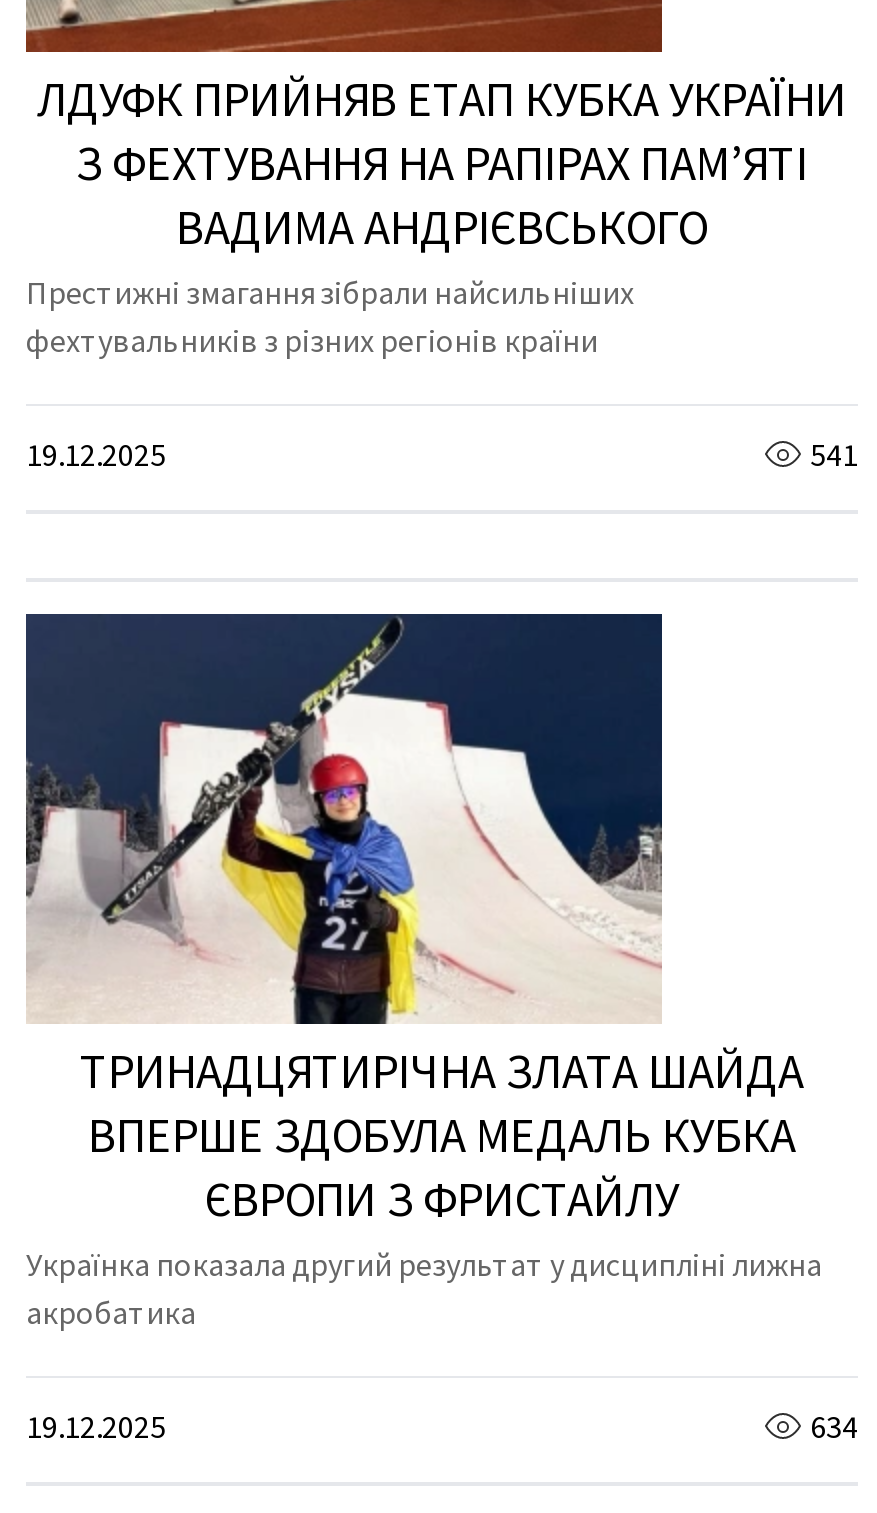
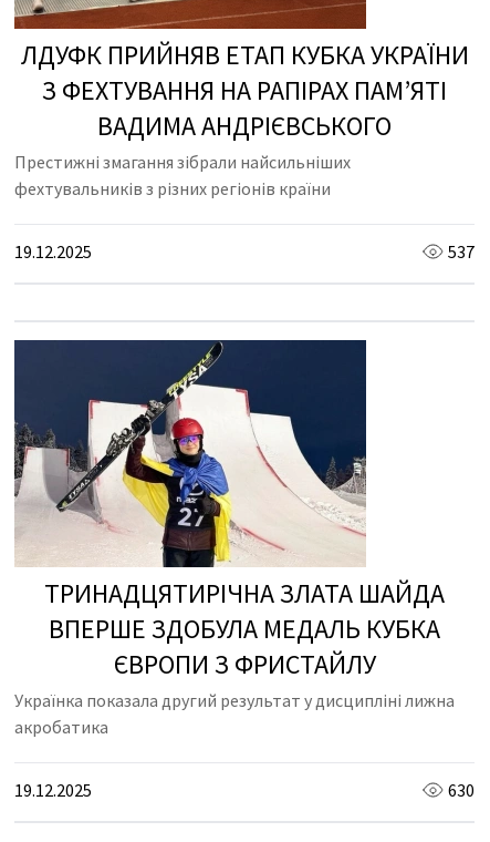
- 541
+ 537

- 634
+ 630
